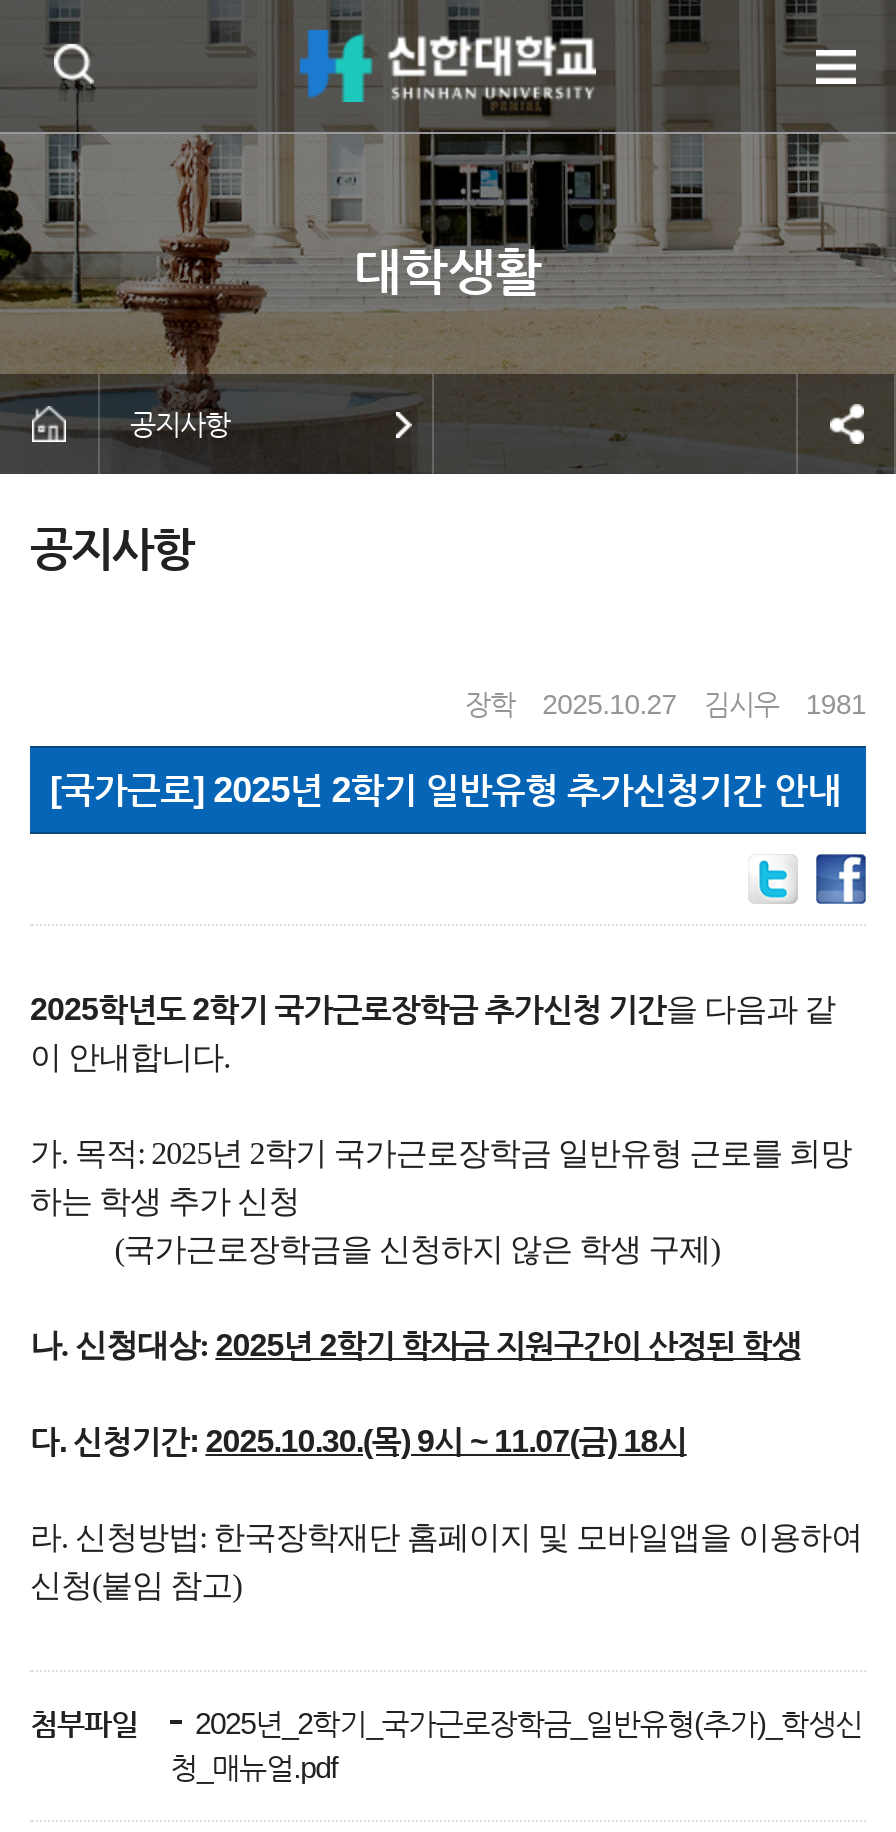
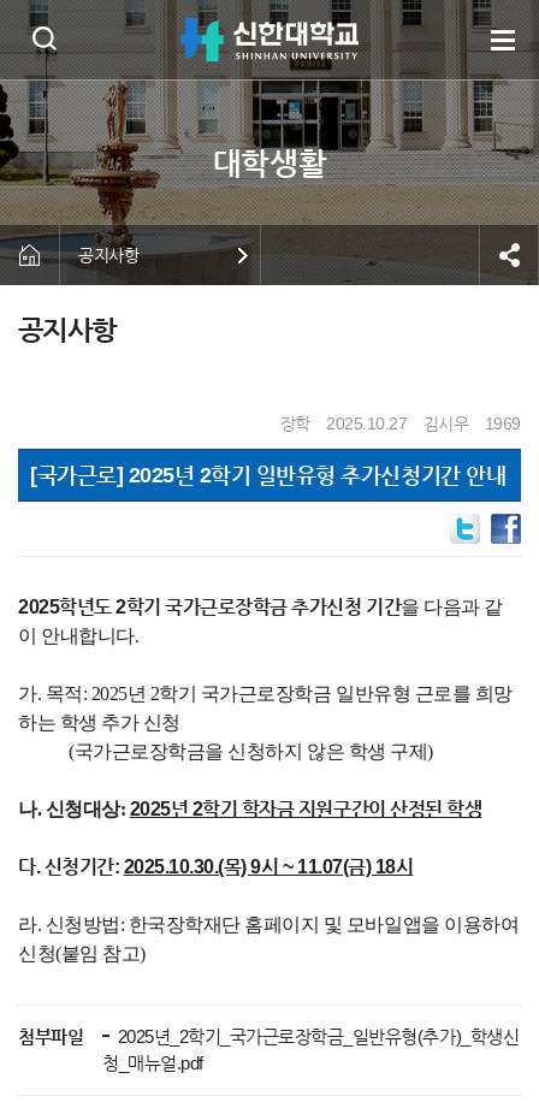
- 장학 2025.10.27 김시우 1981
+ 장학 2025.10.27 김시우 1969
